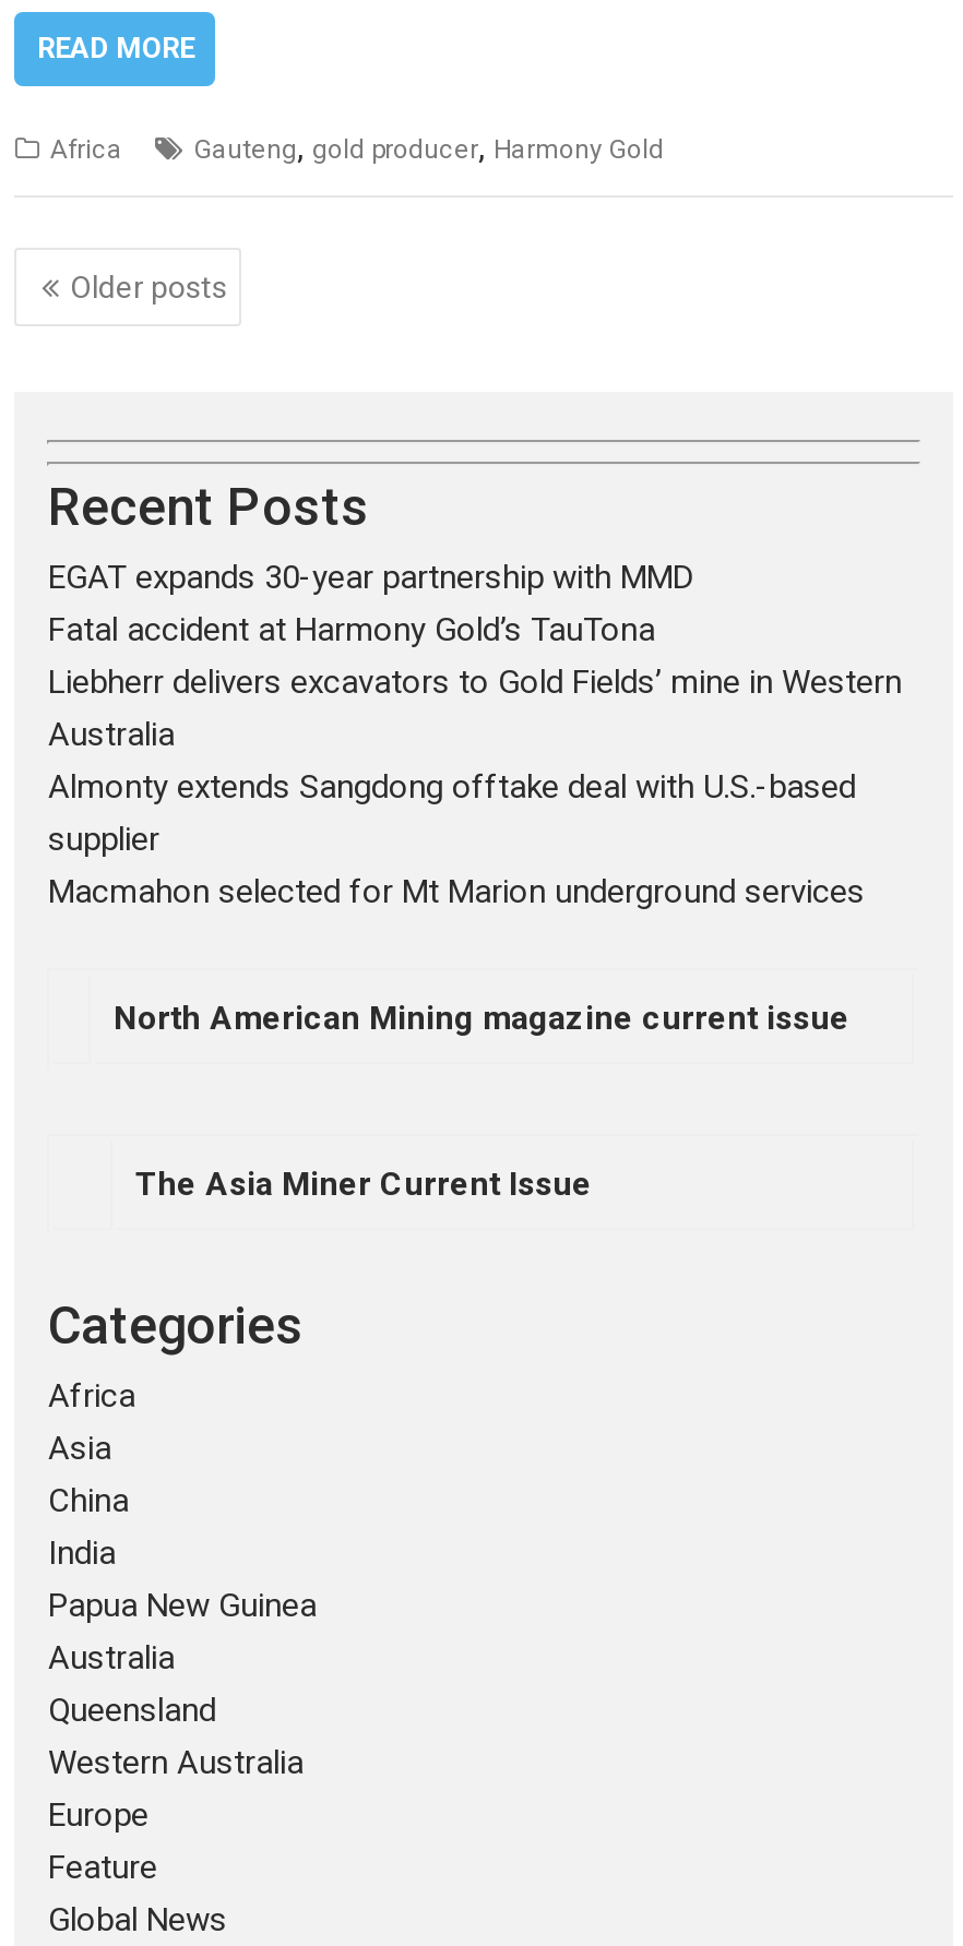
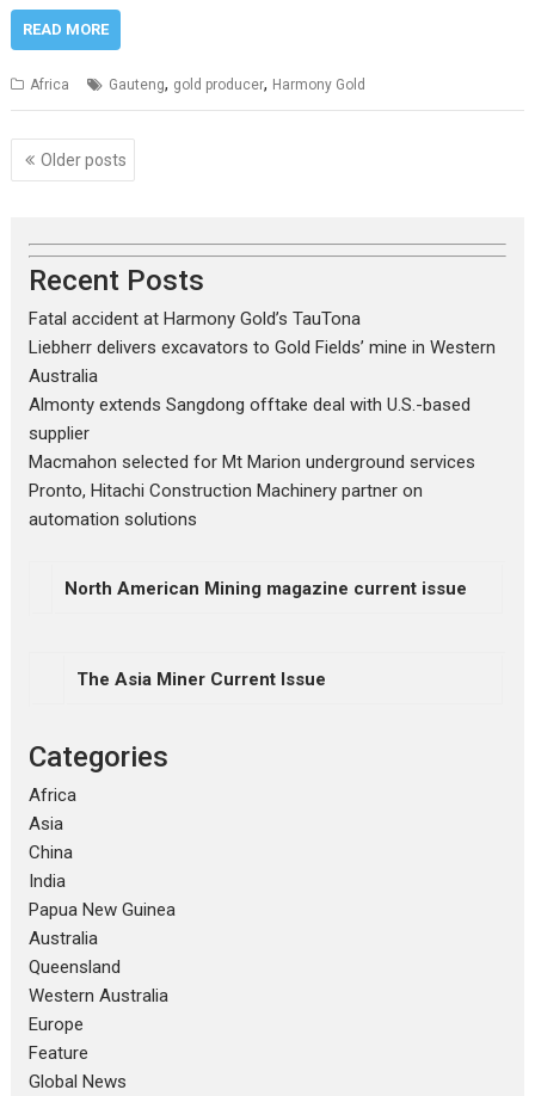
- EGAT expands 30-year partnership with MMD

moved up: Fatal accident at Harmony Gold’s TauTona | Liebherr delivers excavators to Gold Fields’ mine in Western | Australia | Almonty extends Sangdong offtake deal with U.S.-based | supplier | Macmahon selected for Mt Marion underground services

+ Pronto, Hitachi Construction Machinery partner on
+ automation solutions
